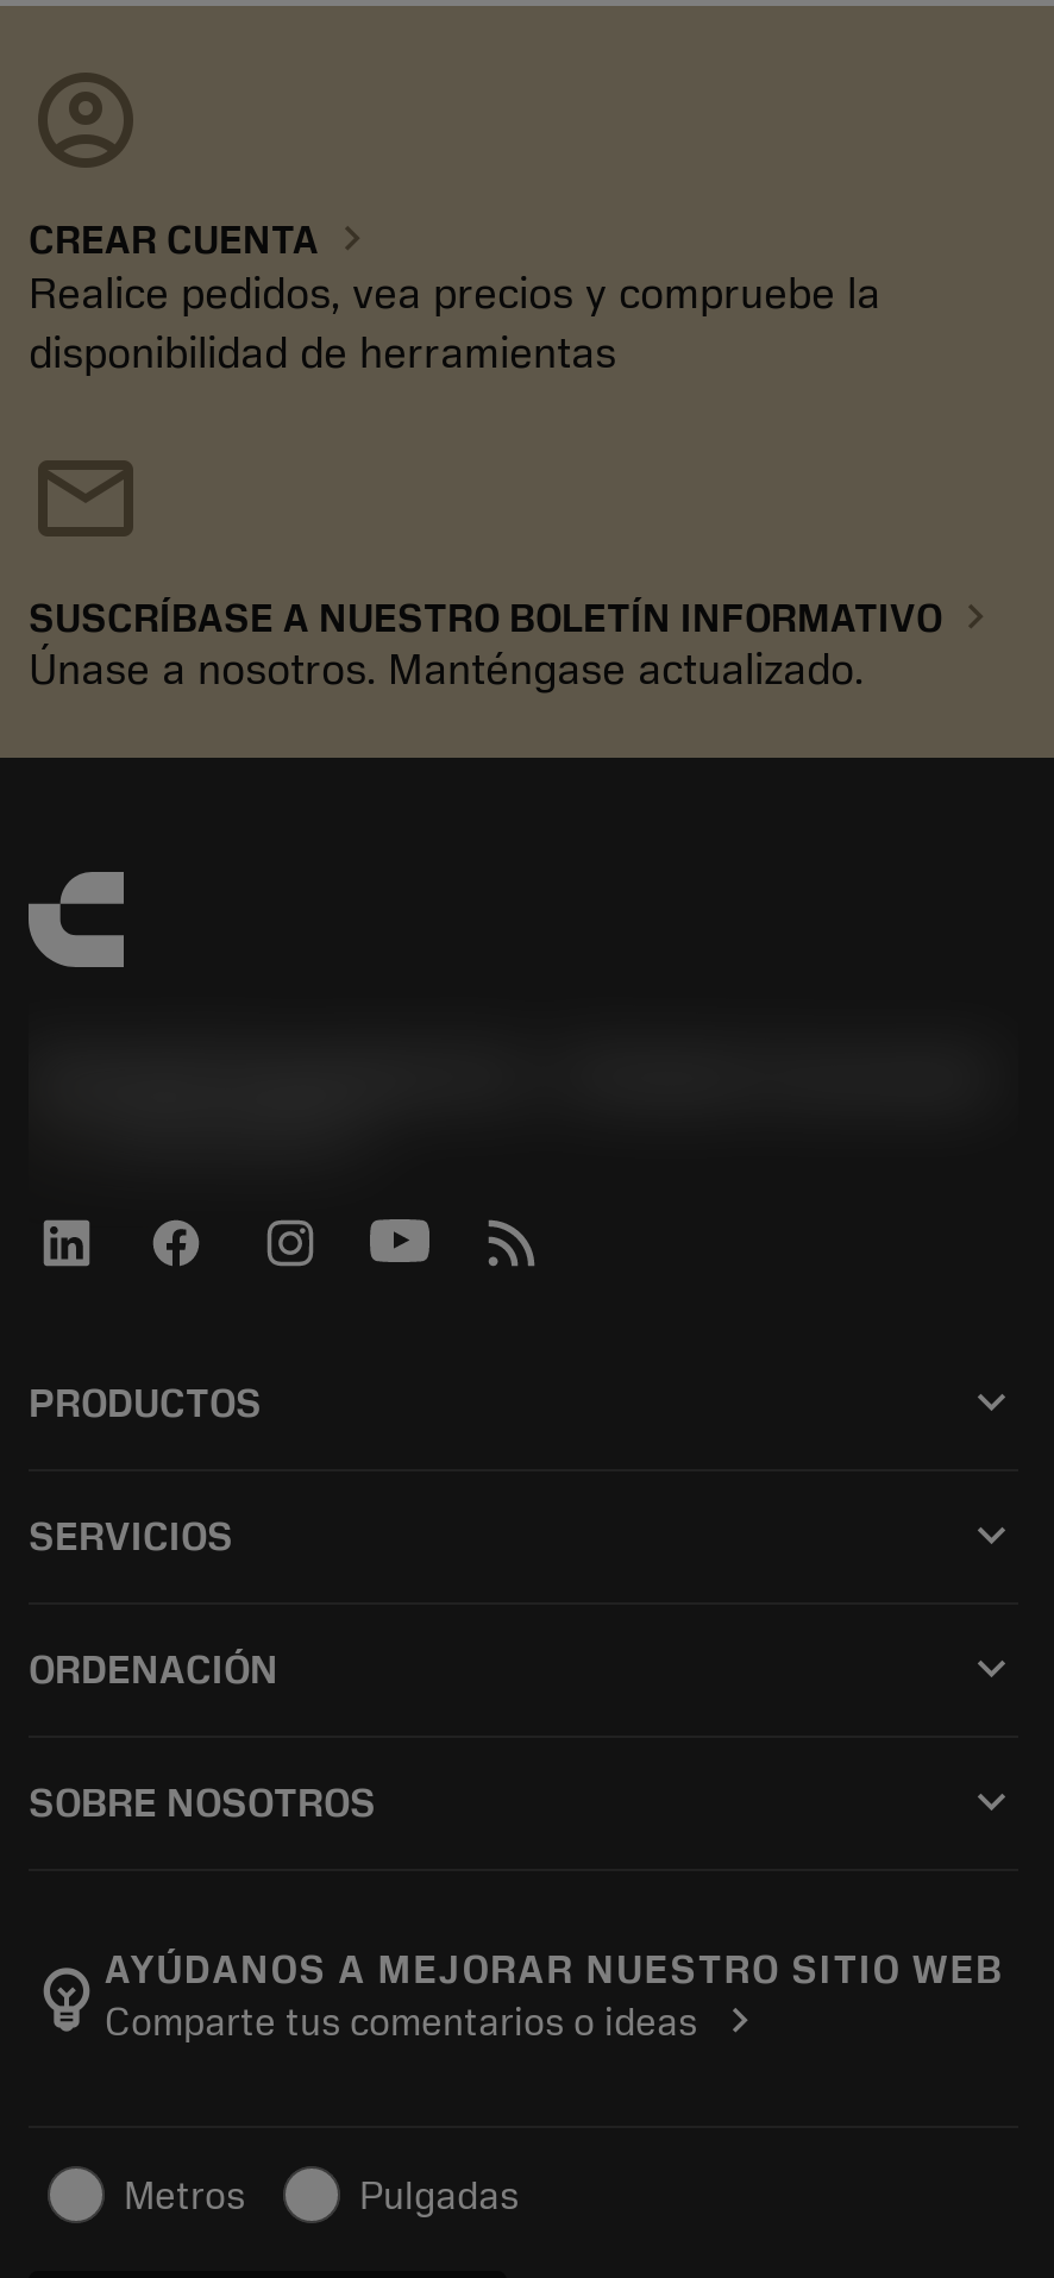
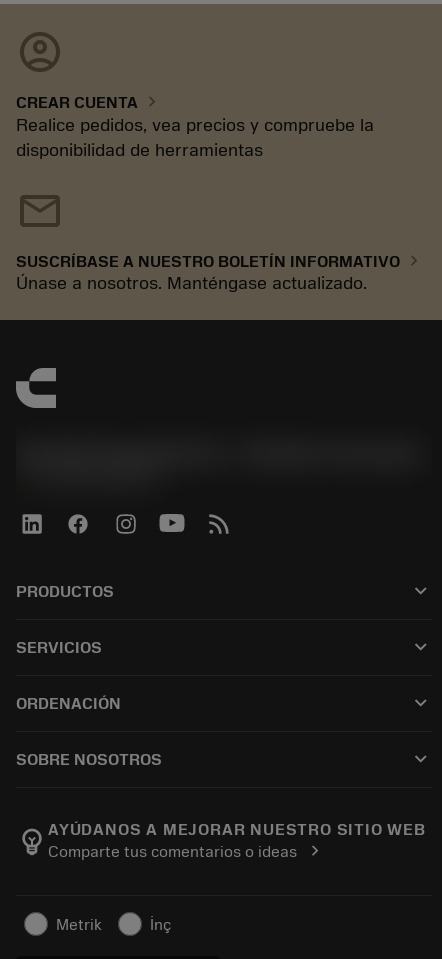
- Metros
- Pulgadas
+ Metrik
+ İnç
